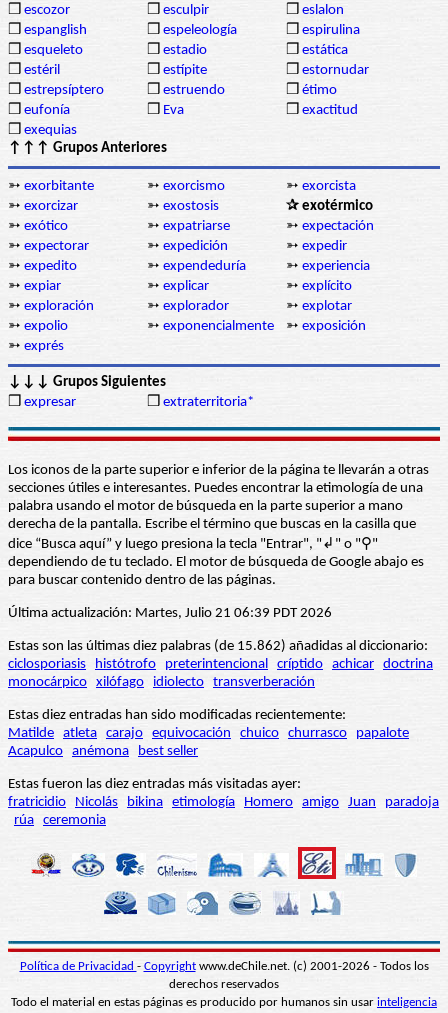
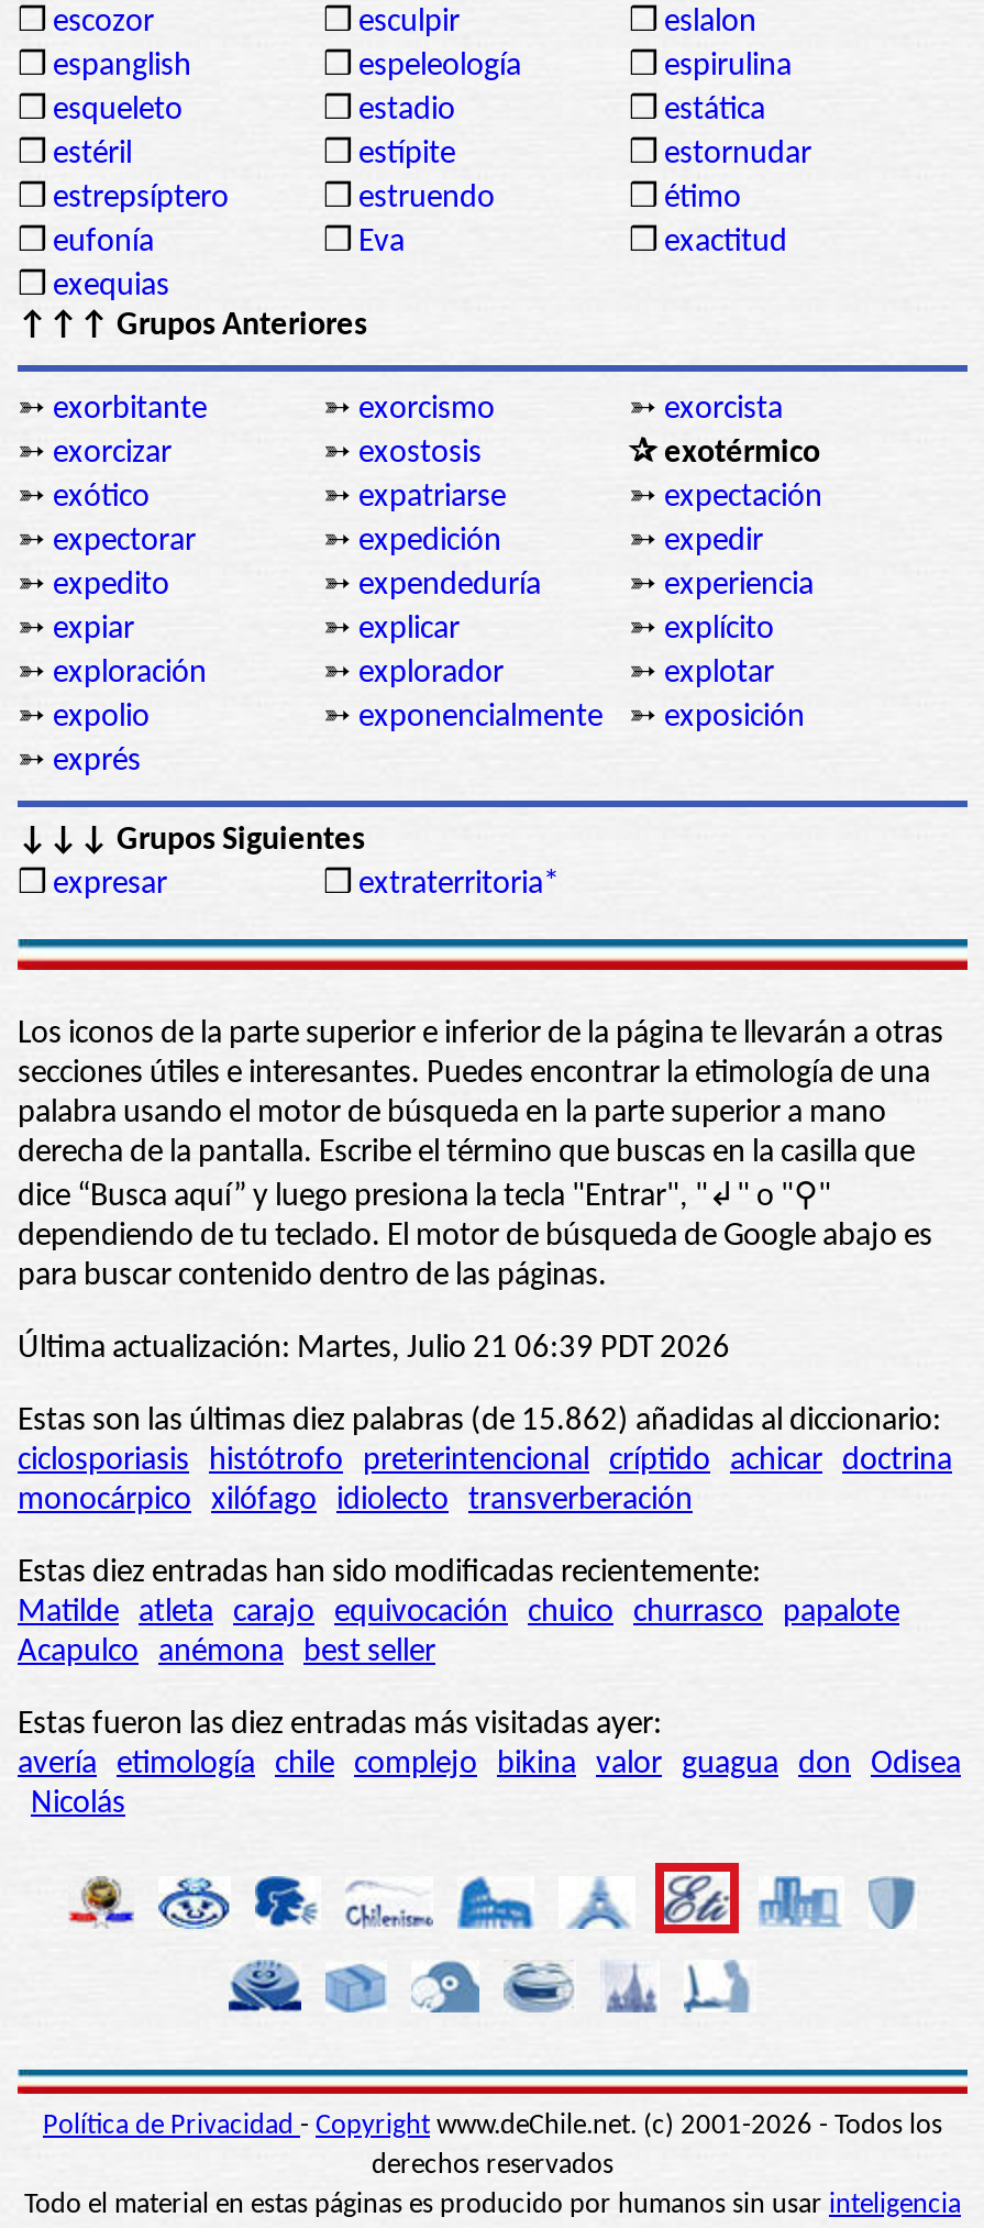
- fratricidio Nicolás bikina etimología Homero amigo Juan paradoja
- rúa ceremonia
+ avería etimología chile complejo bikina valor guagua don Odisea
+ Nicolás
